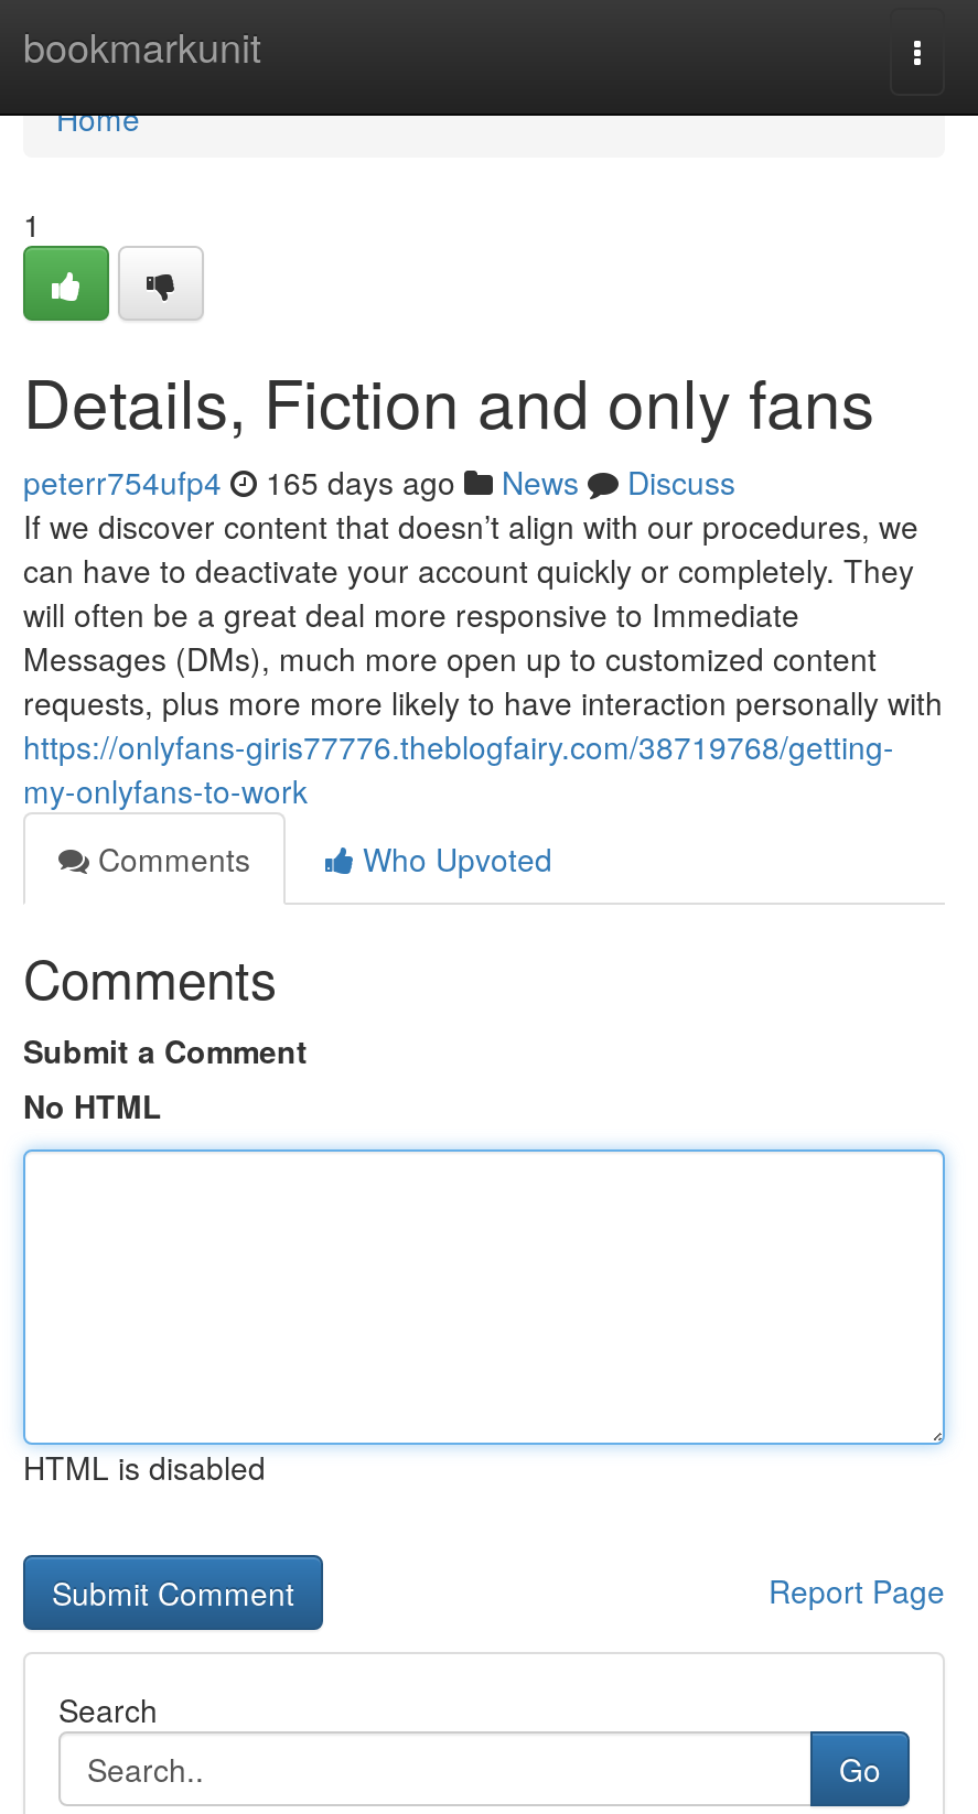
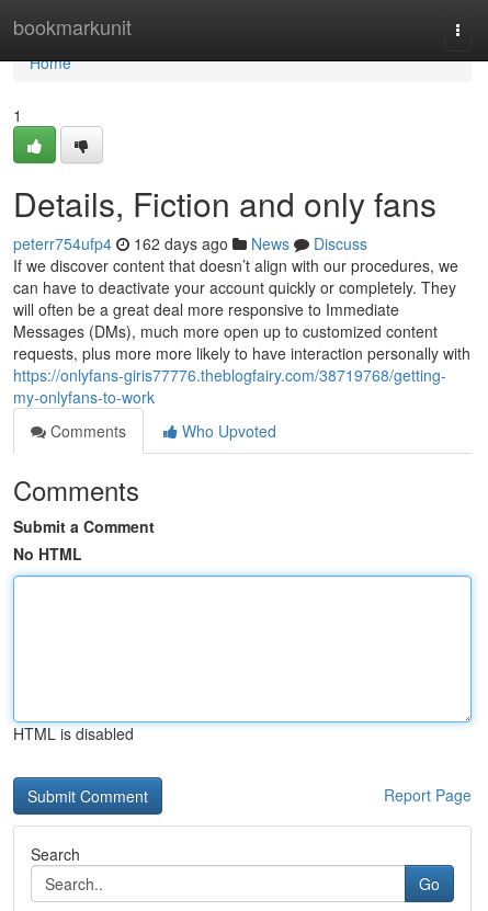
- peterr754ufp4 165 days ago News Discuss
+ peterr754ufp4 162 days ago News Discuss
